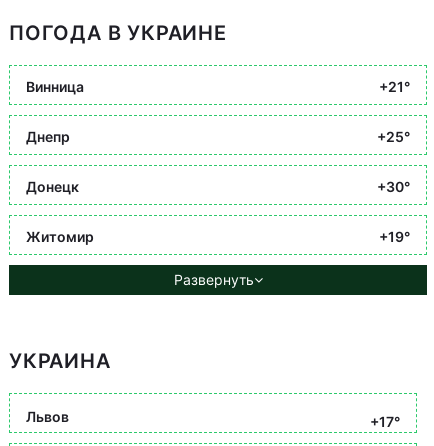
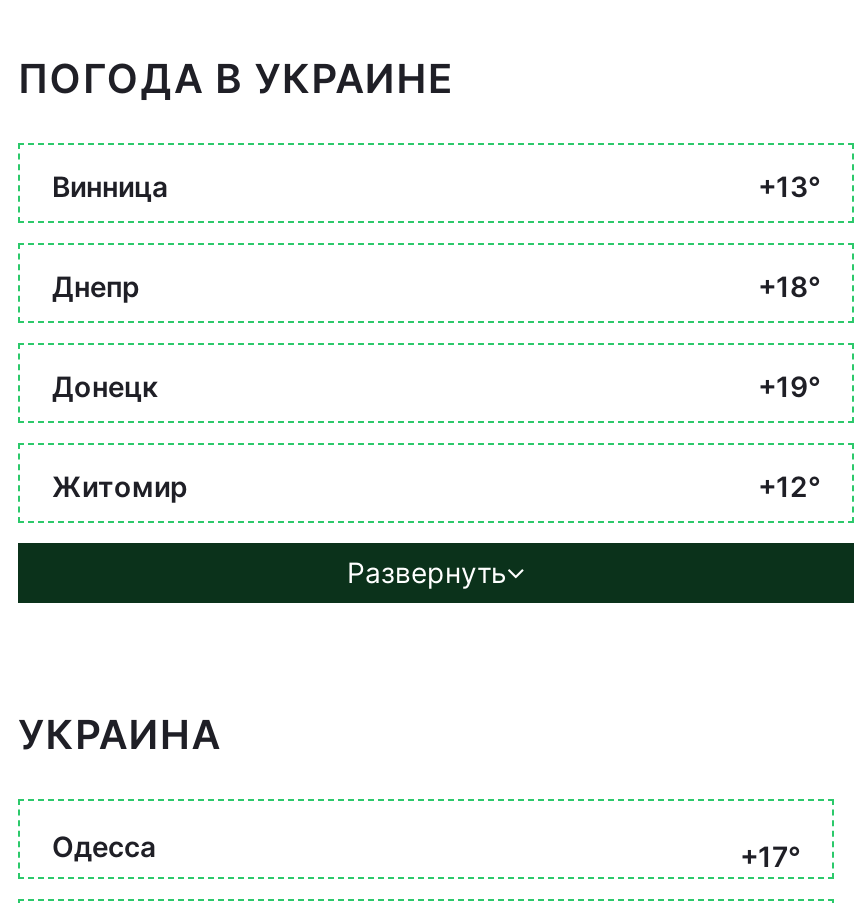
- +21°
+ +13°

- +25°
+ +18°

- +30°
+ +19°

- +19°
+ +12°

- Львов
+ Одесса
